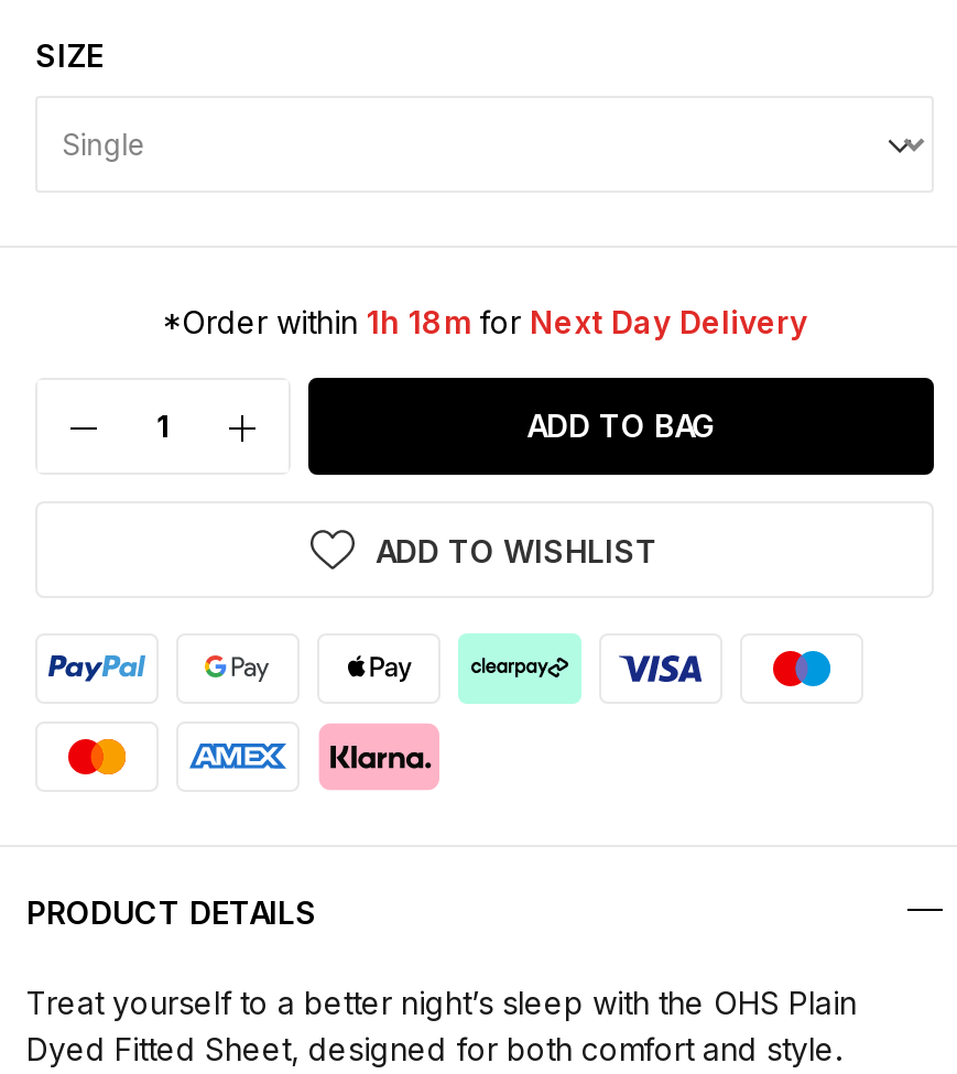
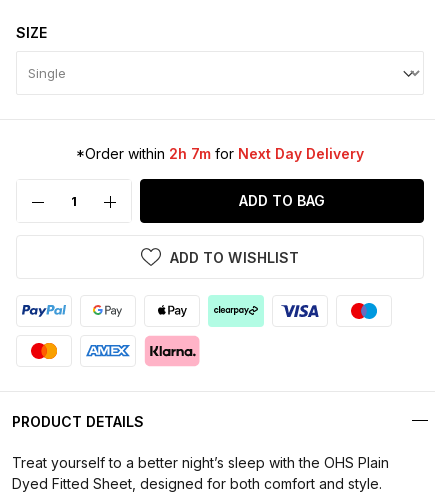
- *Order within 1h 18m for Next Day Delivery
+ *Order within 2h 7m for Next Day Delivery
